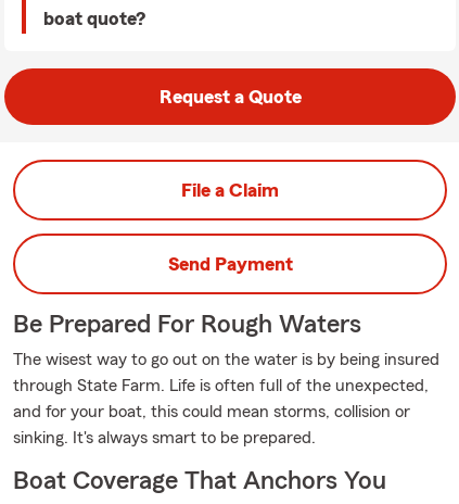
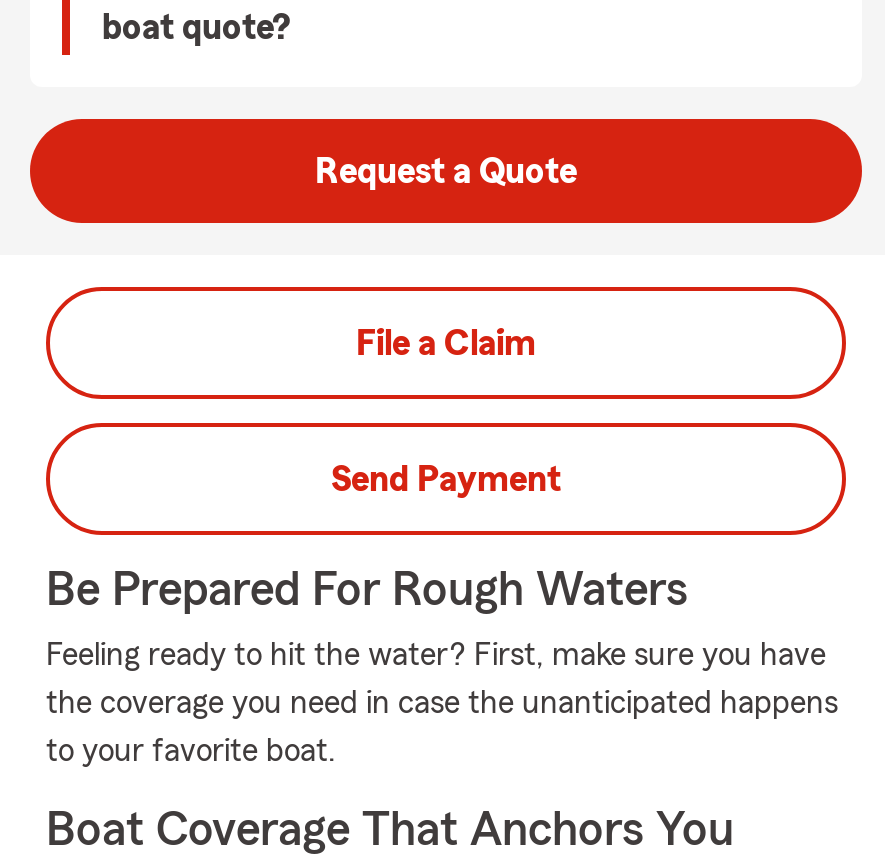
- The wisest way to go out on the water is by being insured
- through State Farm. Life is often full of the unexpected,
- and for your boat, this could mean storms, collision or
- sinking. It's always smart to be prepared.
+ Feeling ready to hit the water? First, make sure you have
+ the coverage you need in case the unanticipated happens
+ to your favorite boat.
